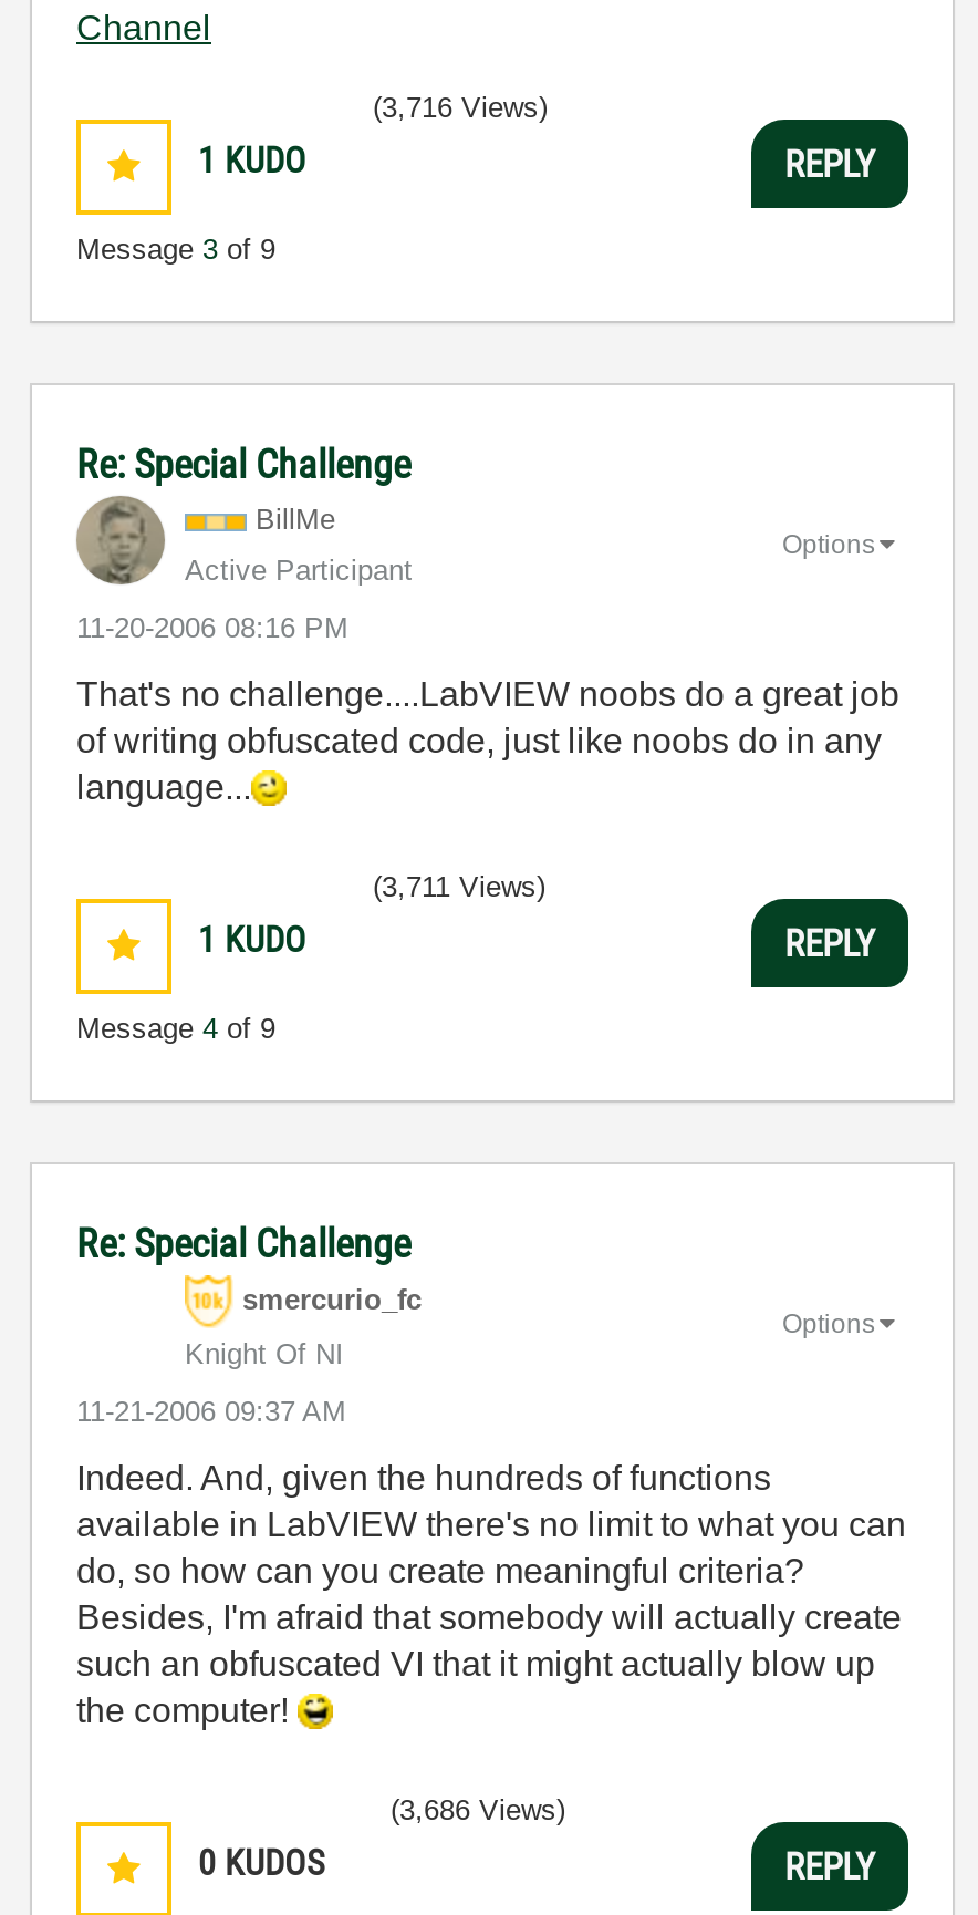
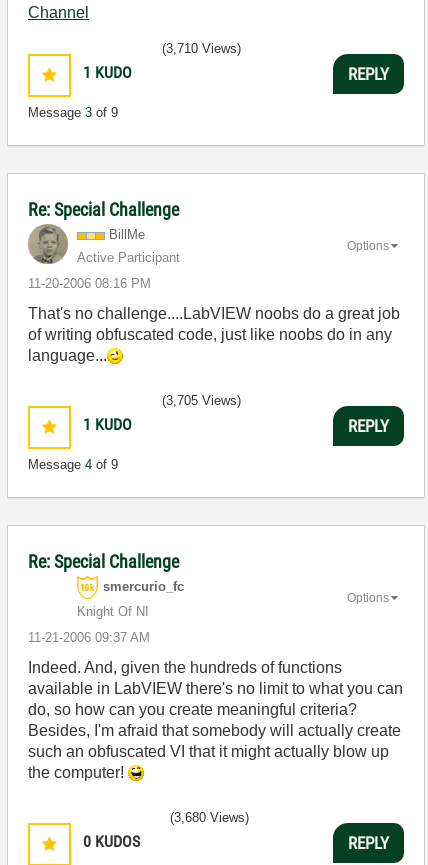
- (3,716 Views)
+ (3,710 Views)

- (3,711 Views)
+ (3,705 Views)

- (3,686 Views)
+ (3,680 Views)
